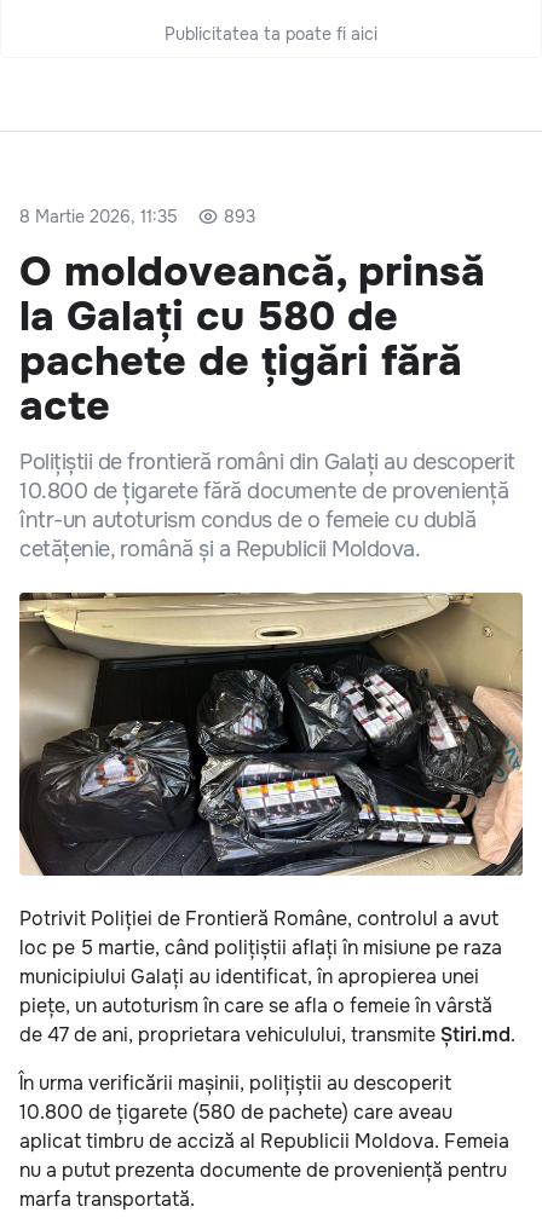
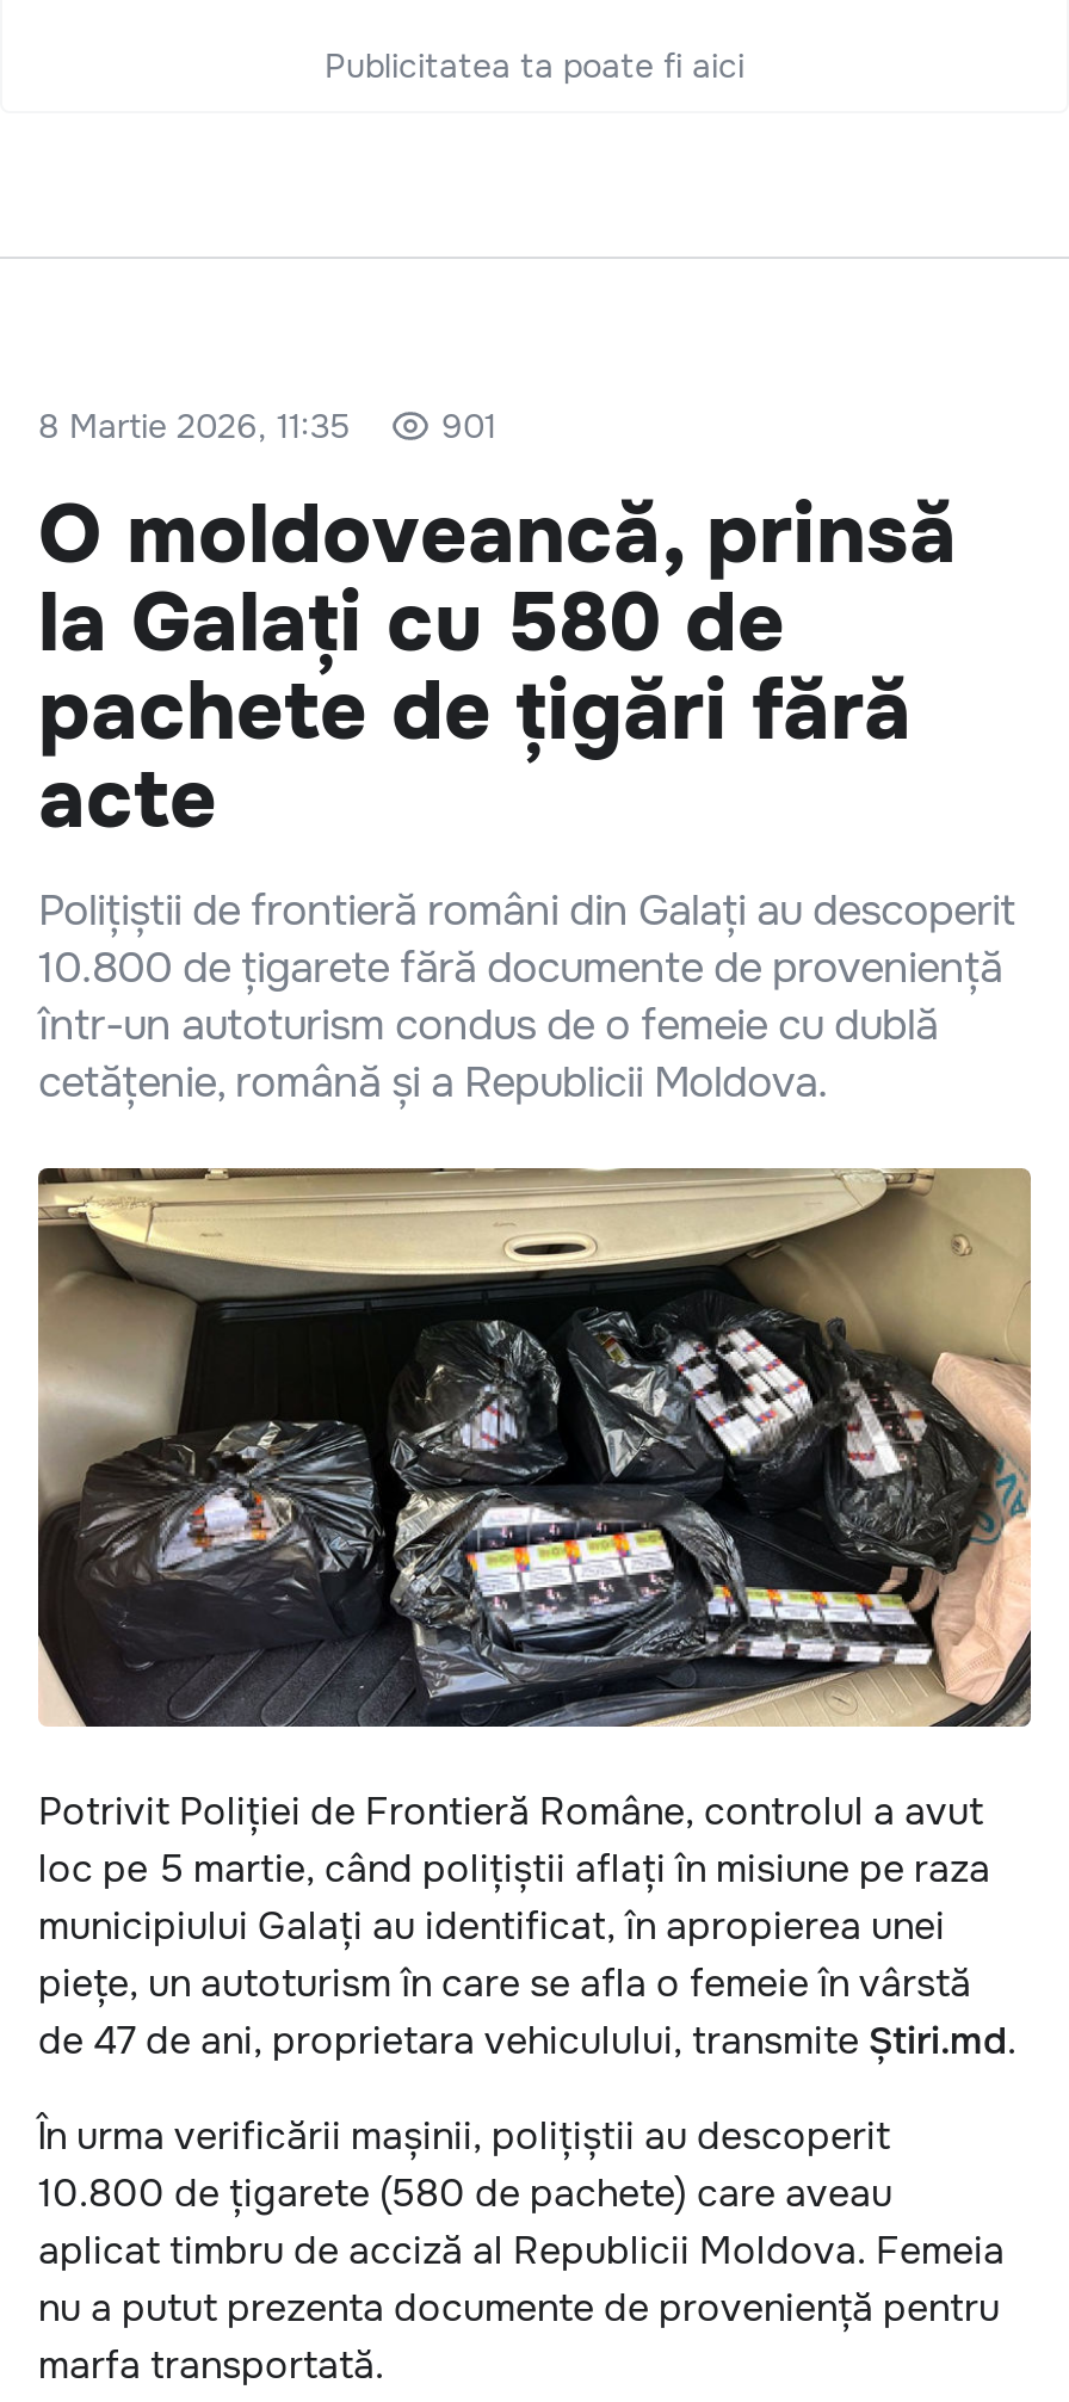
- 893
+ 901
